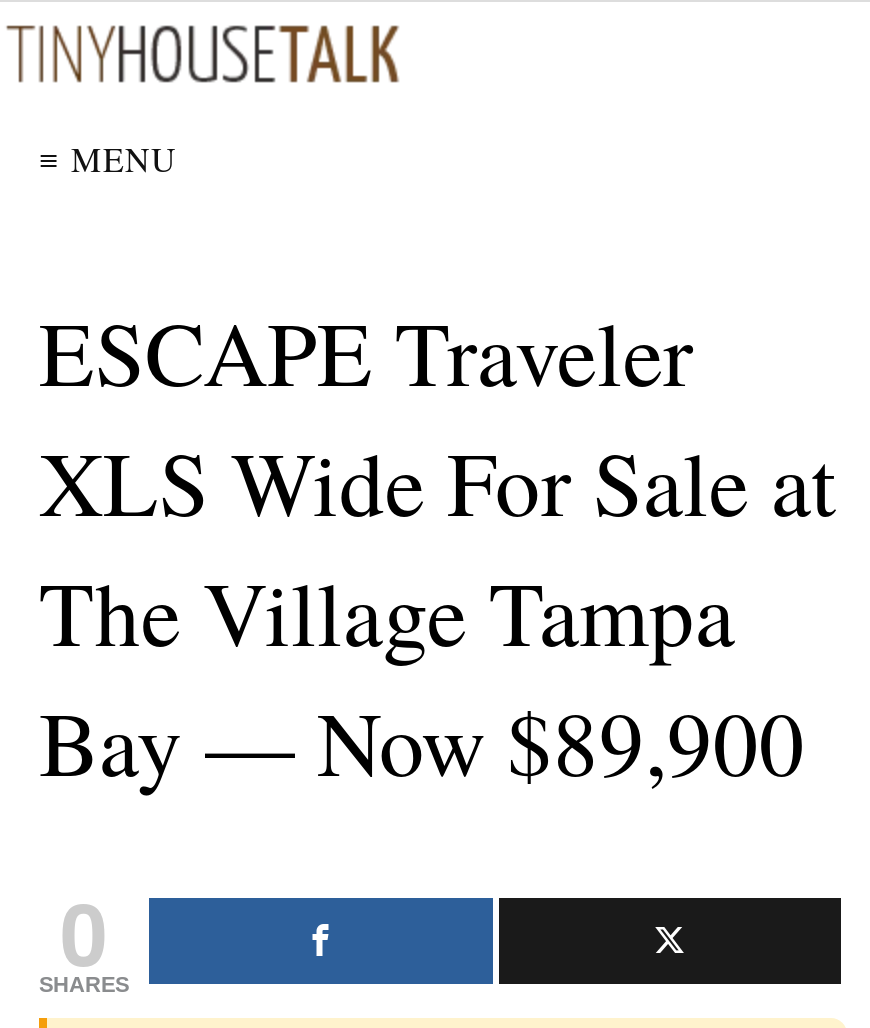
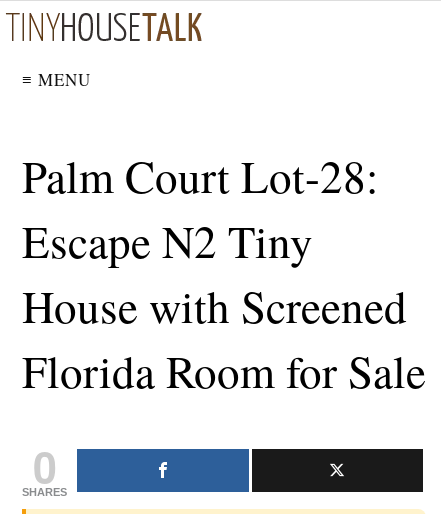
- ESCAPE Traveler
- XLS Wide For Sale at
- The Village Tampa
- Bay — Now $89,900
+ Palm Court Lot-28:
+ Escape N2 Tiny
+ House with Screened
+ Florida Room for Sale
